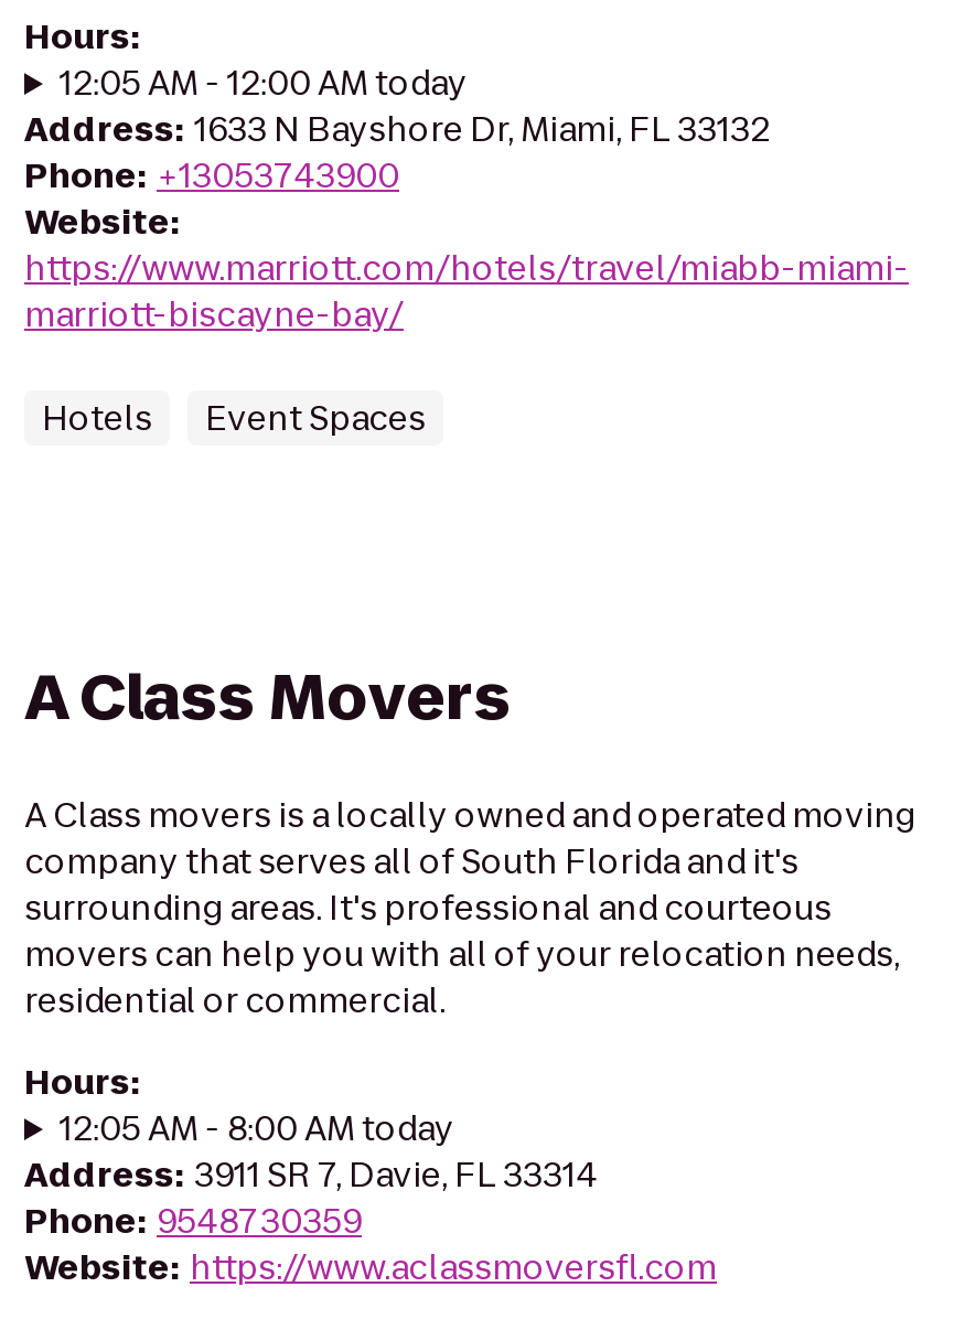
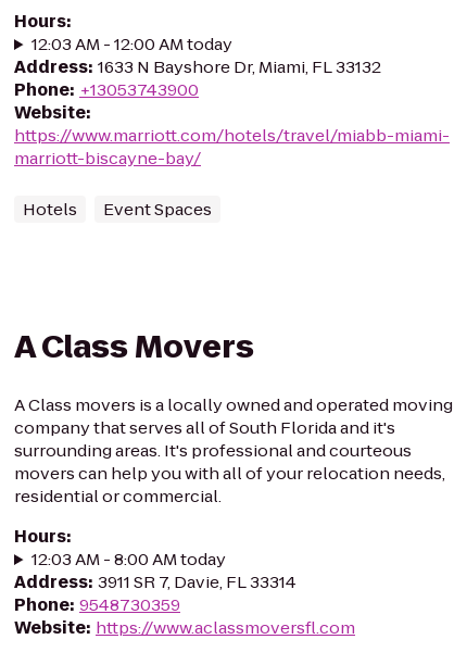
- 12:05 AM - 12:00 AM today
+ 12:03 AM - 12:00 AM today

- 12:05 AM - 8:00 AM today
+ 12:03 AM - 8:00 AM today
